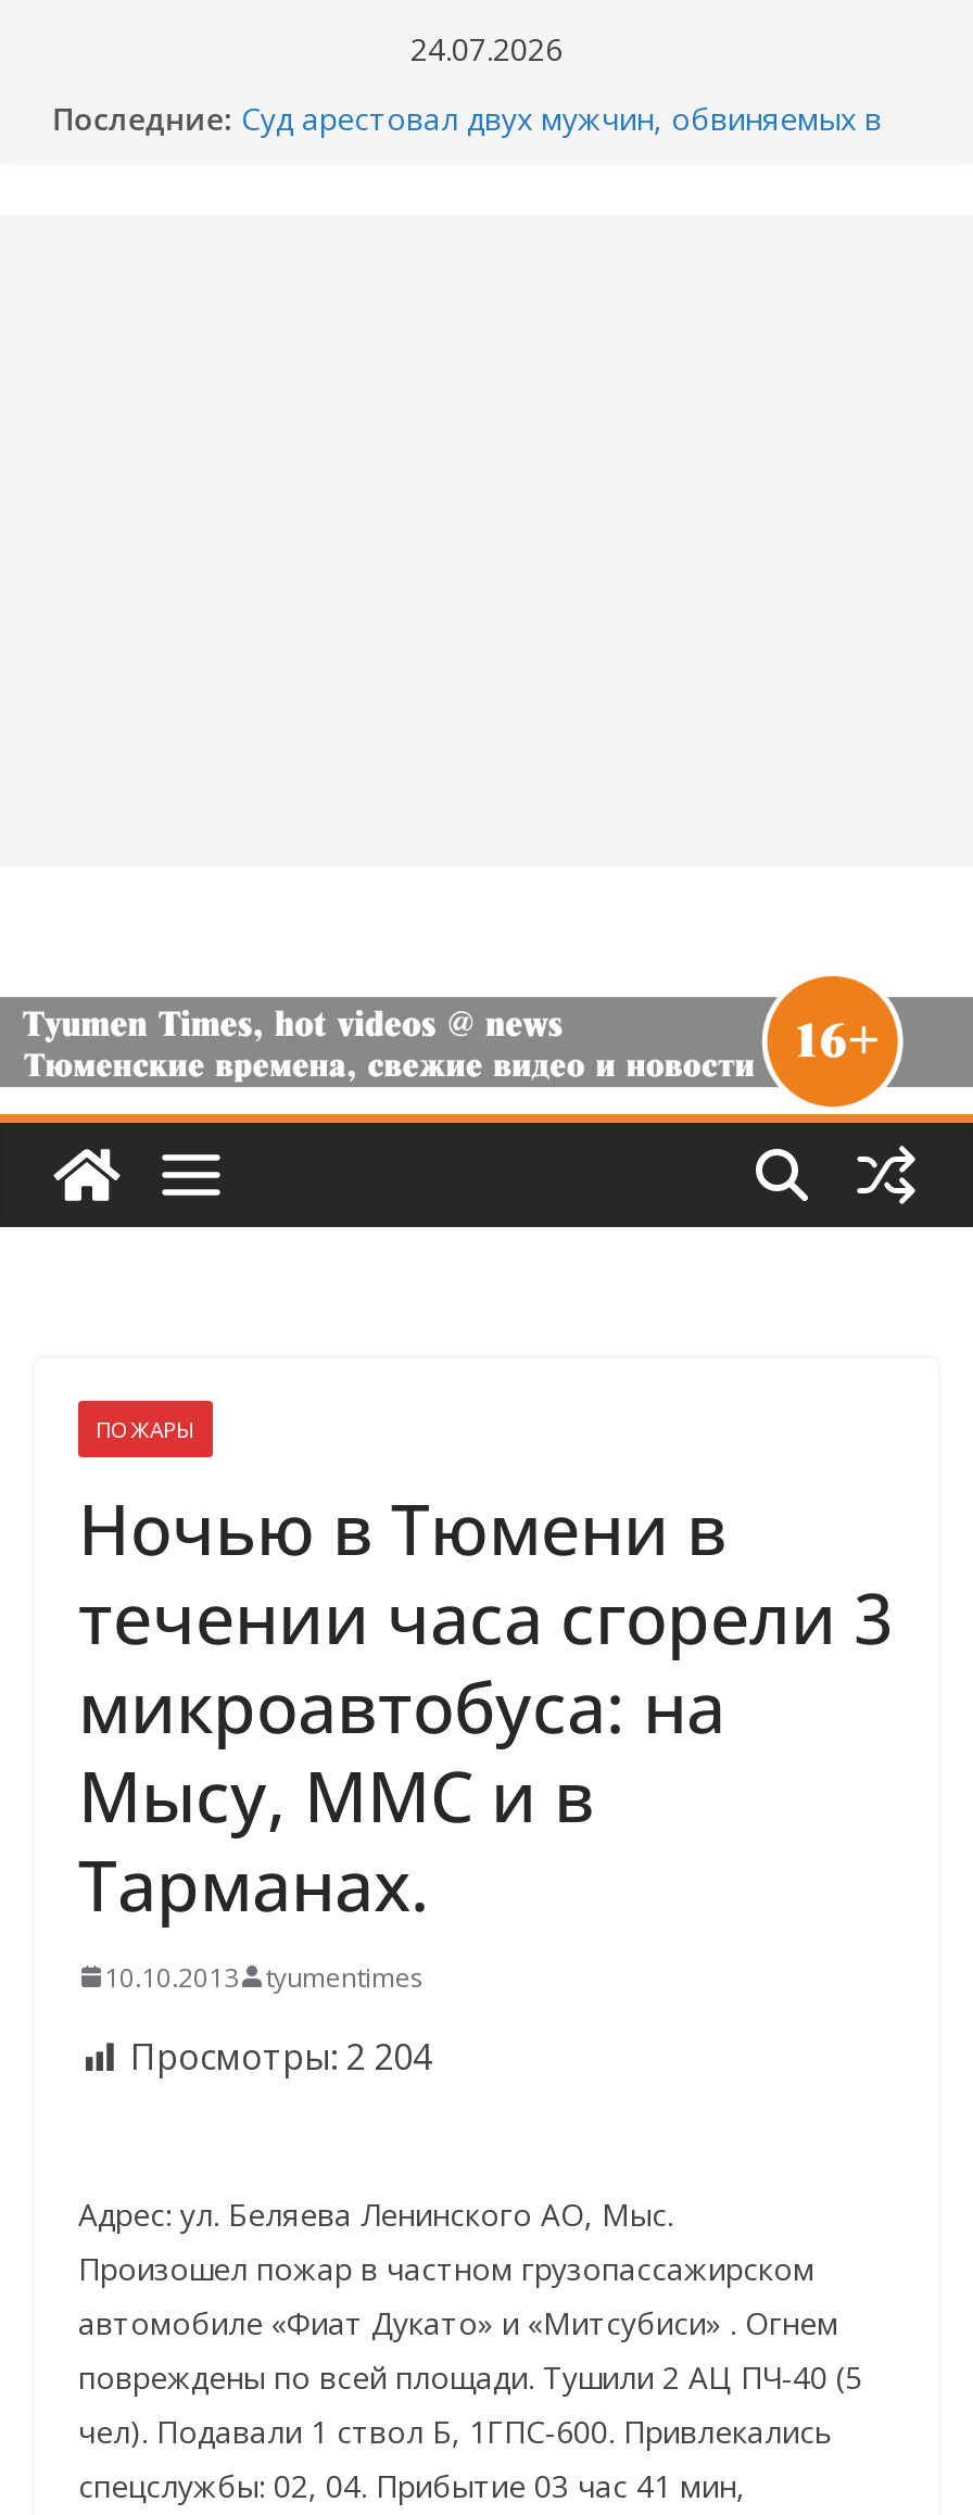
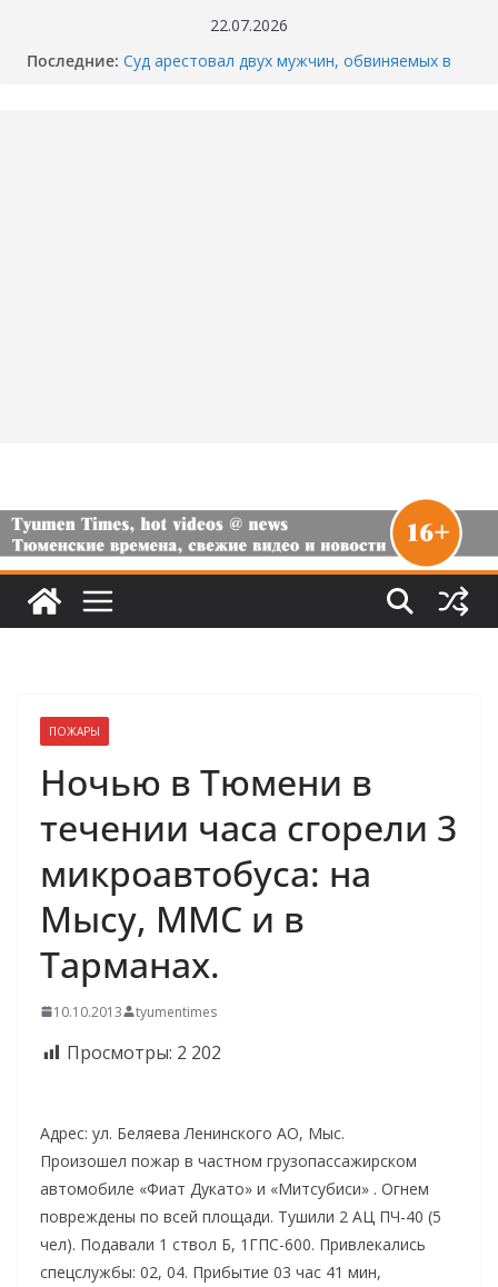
- 24.07.2026
+ 22.07.2026

- Просмотры: 2 204
+ Просмотры: 2 202
